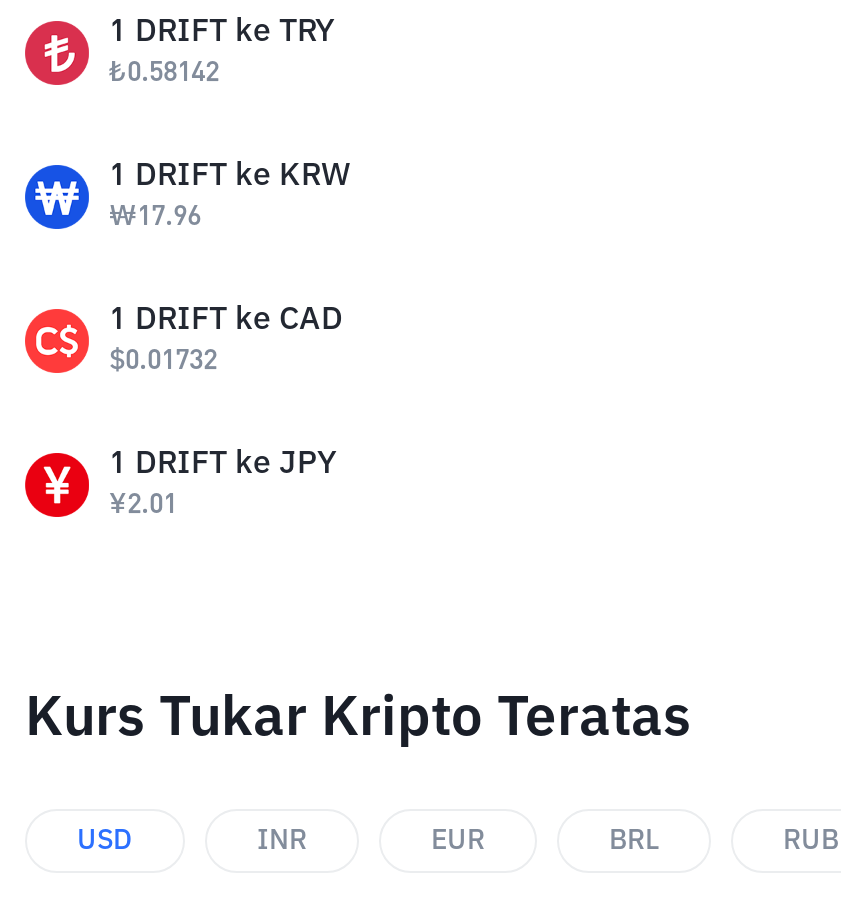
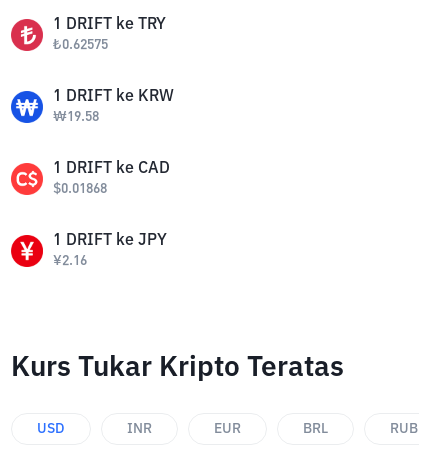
- ₺0.58142
+ ₺0.62575

- ₩17.96
+ ₩19.58

- $0.01732
+ $0.01868

- ¥2.01
+ ¥2.16
